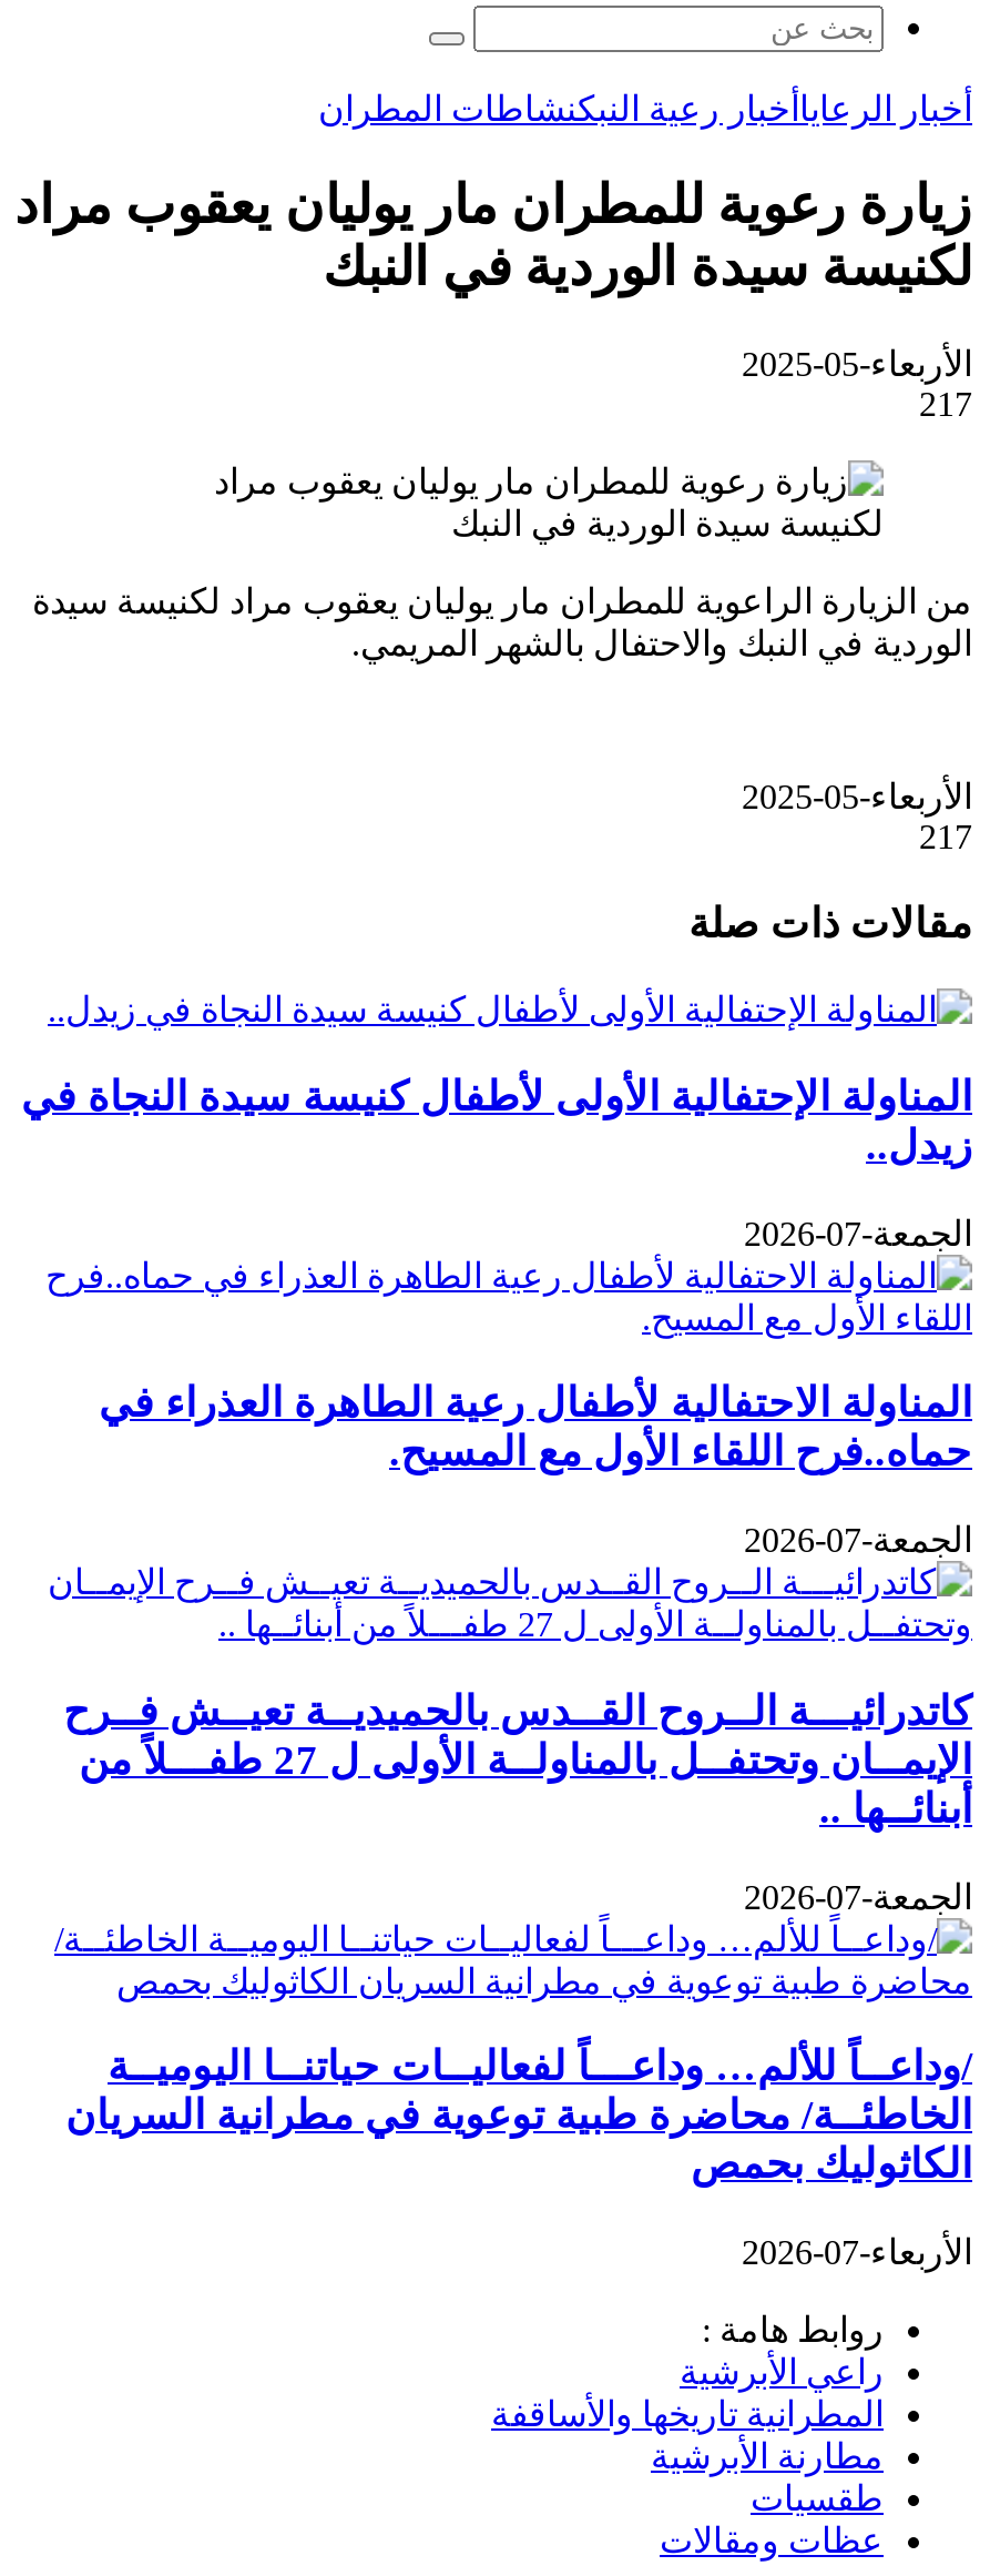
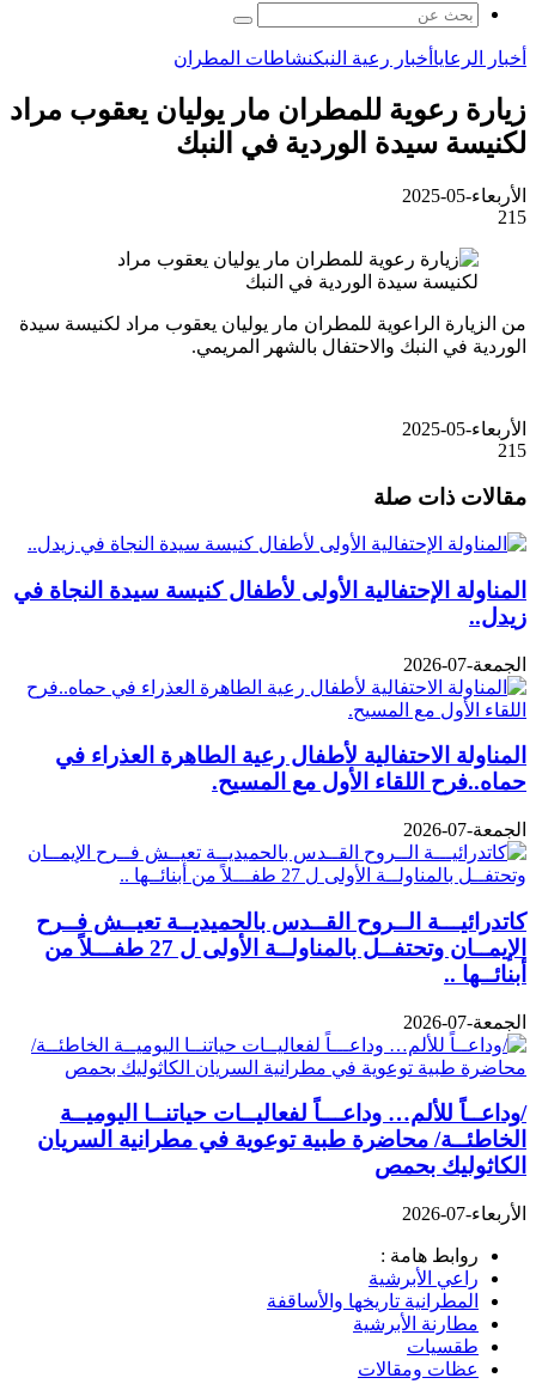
- 217
+ 215

- 217
+ 215
